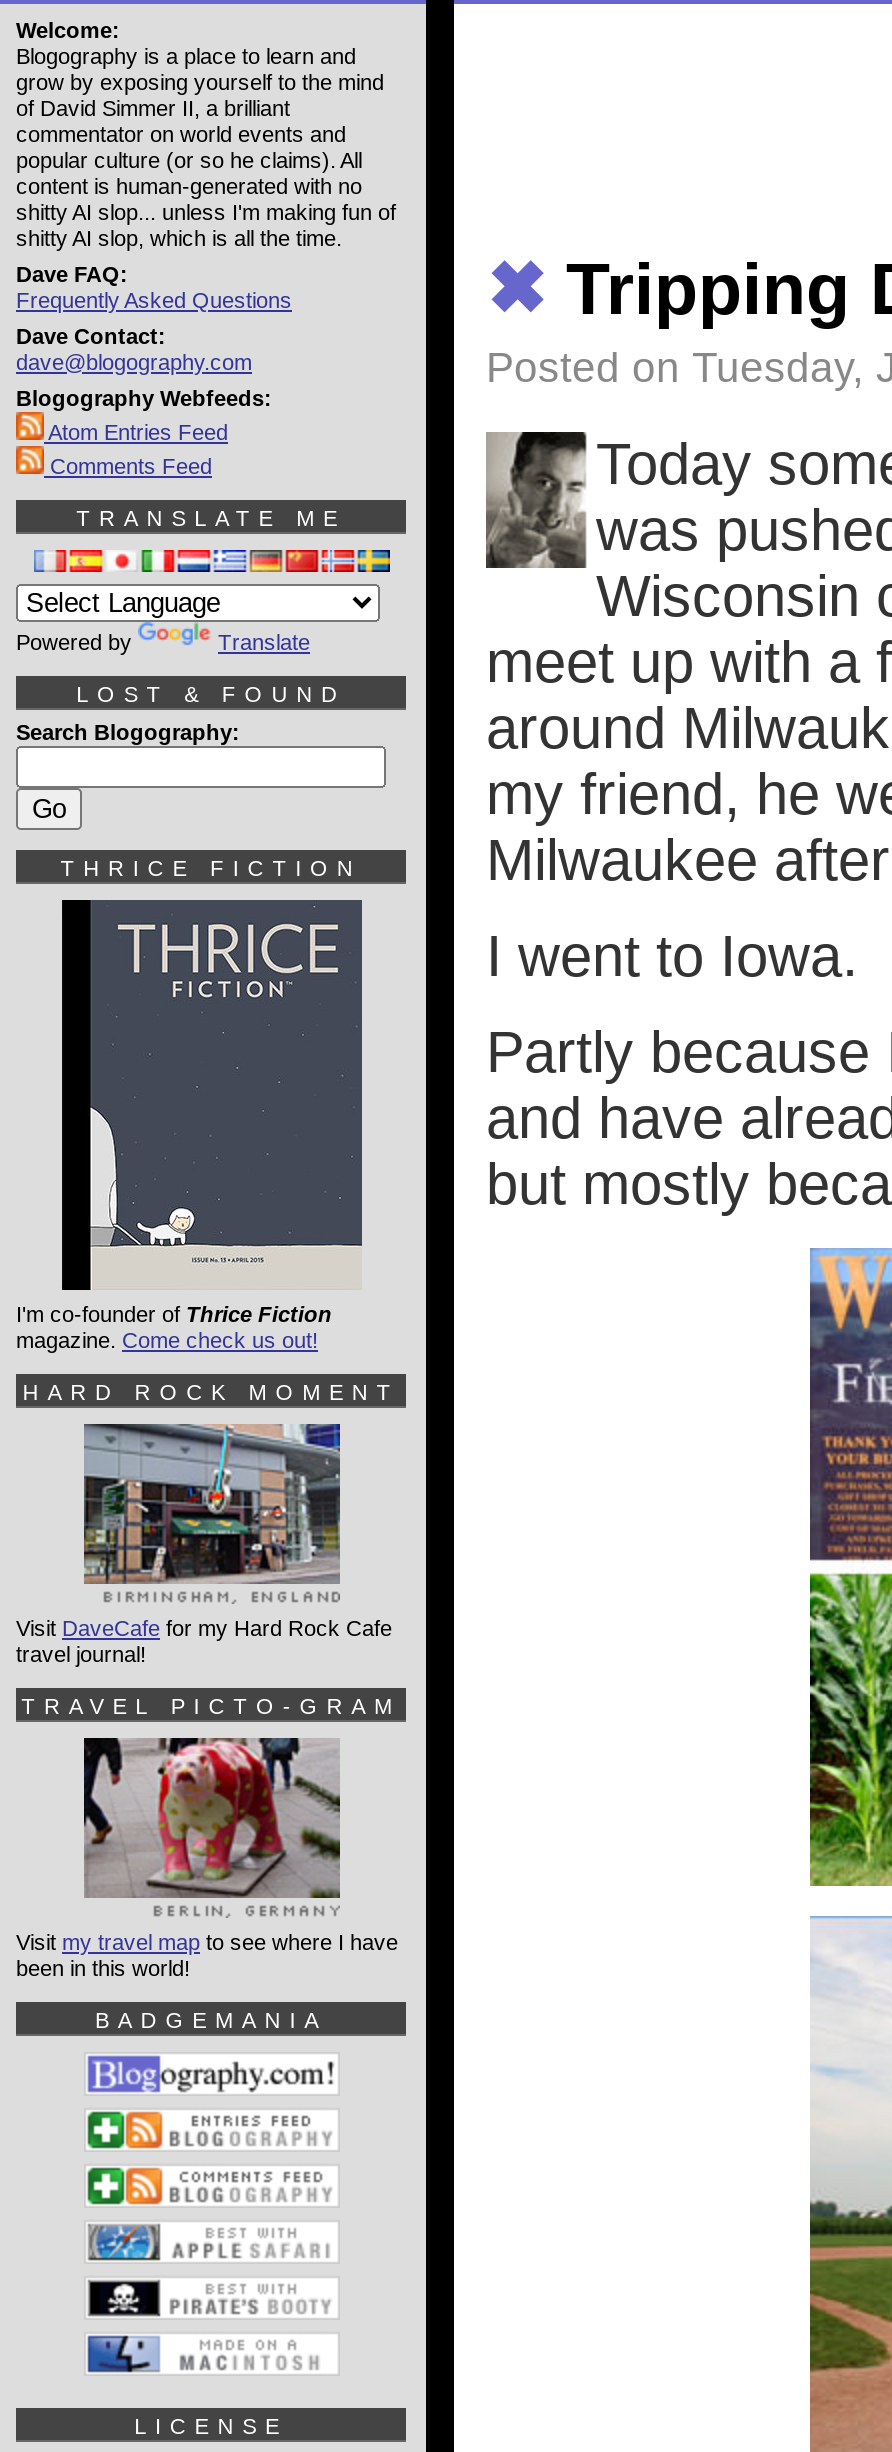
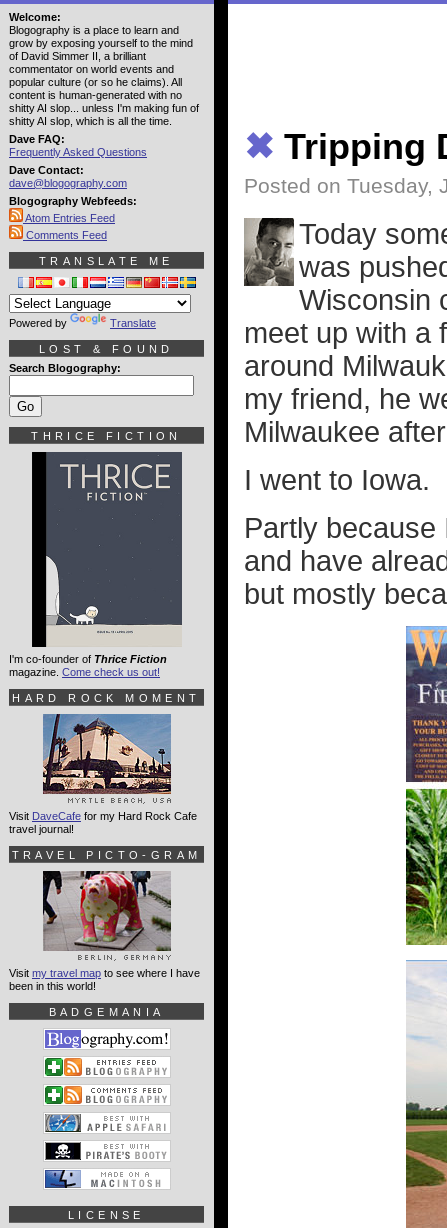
- [image]
+ [image]
